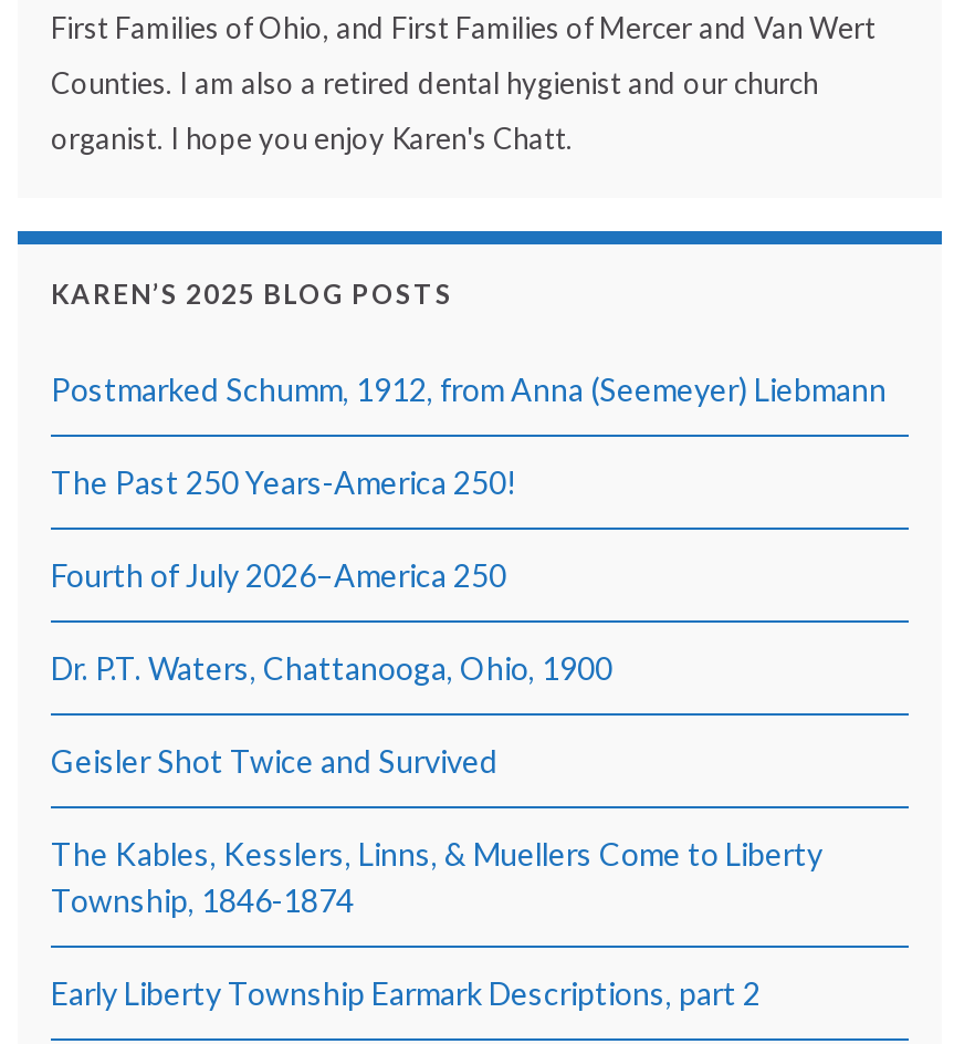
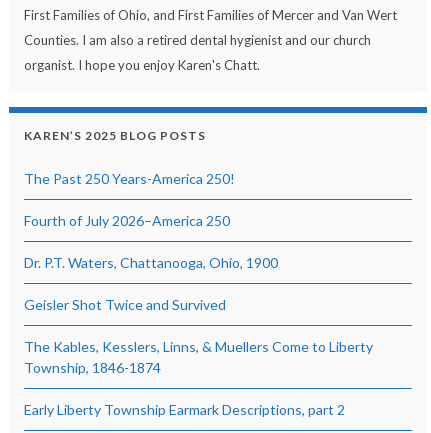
- Postmarked Schumm, 1912, from Anna (Seemeyer) Liebmann
